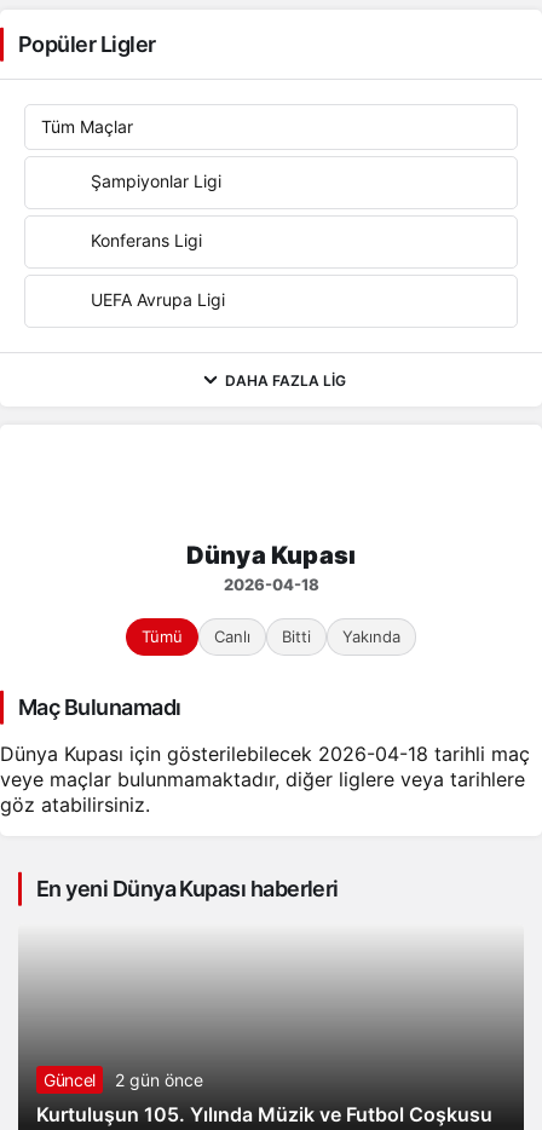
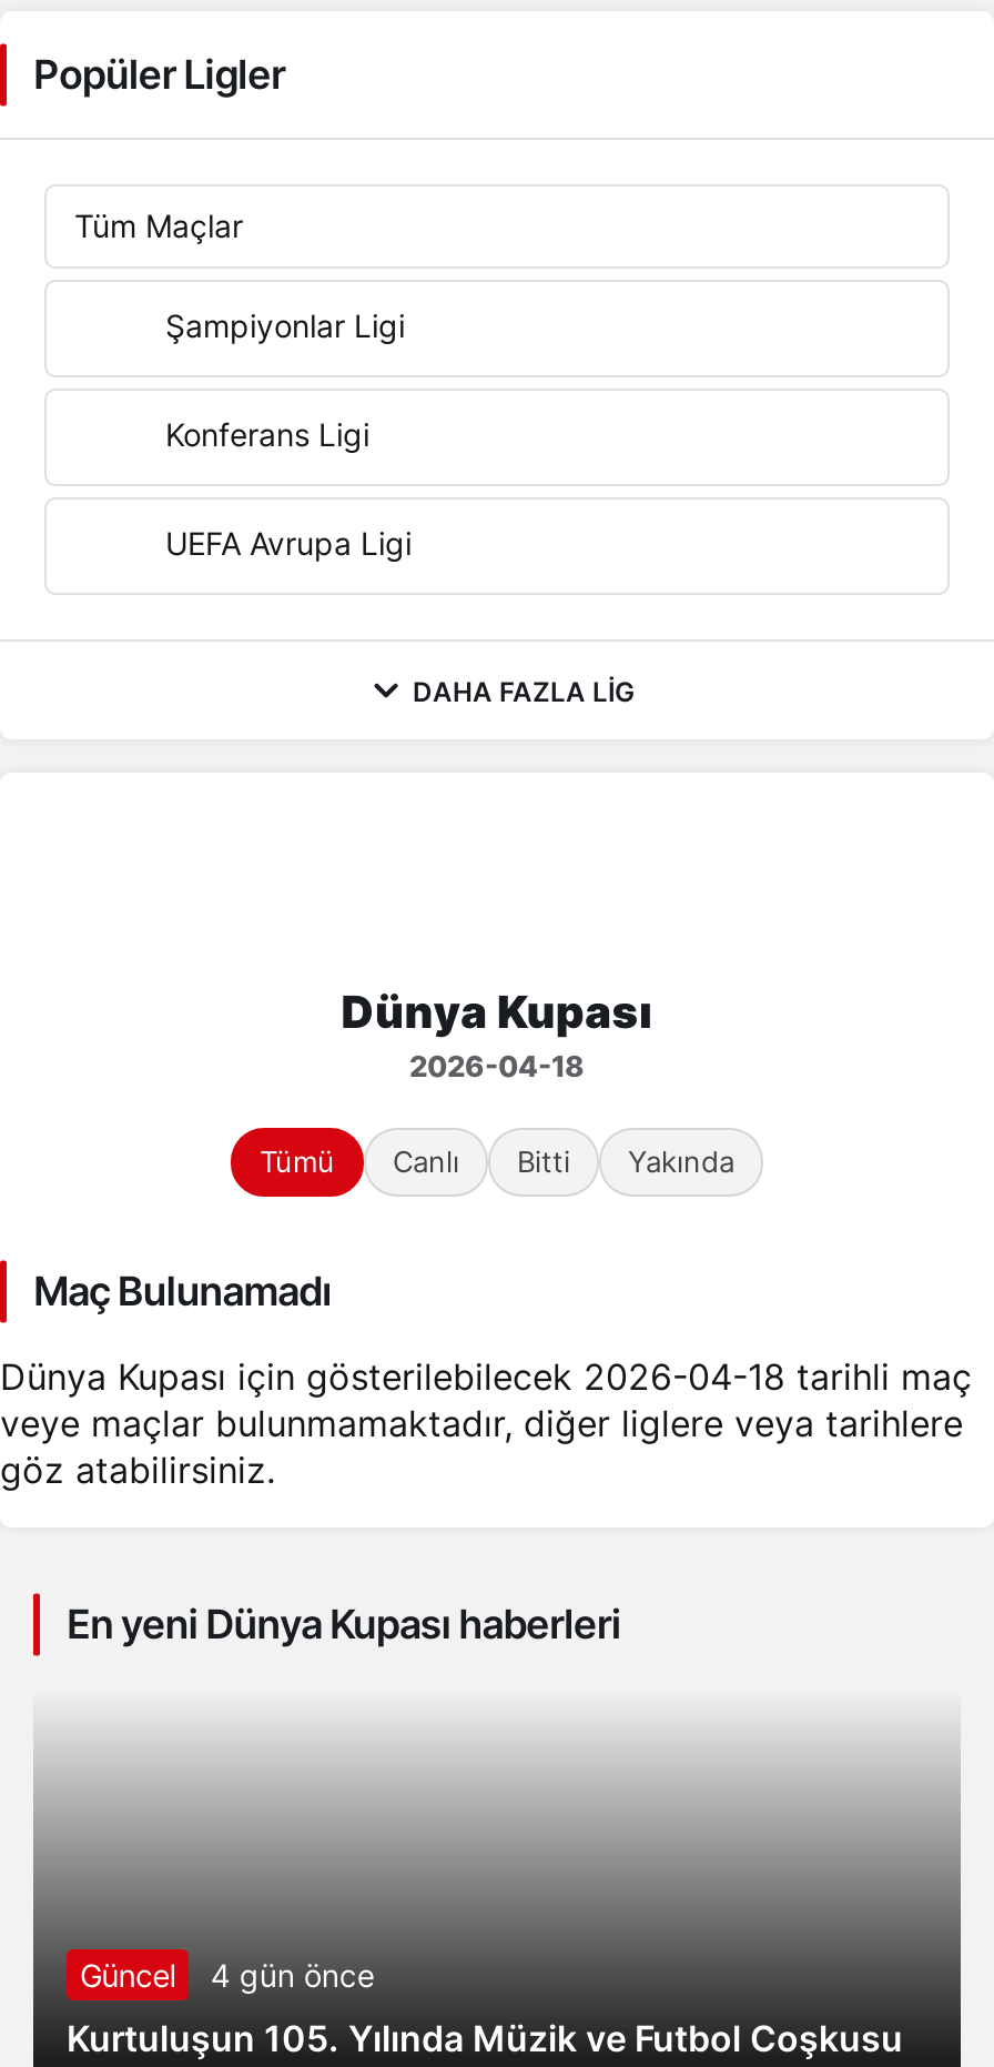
- Güncel 2 gün önce
+ Güncel 4 gün önce
